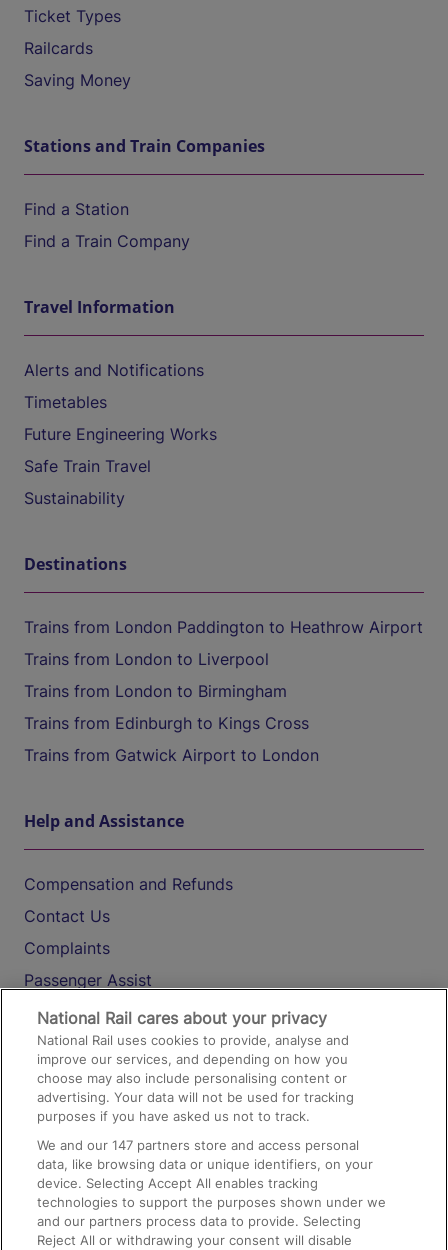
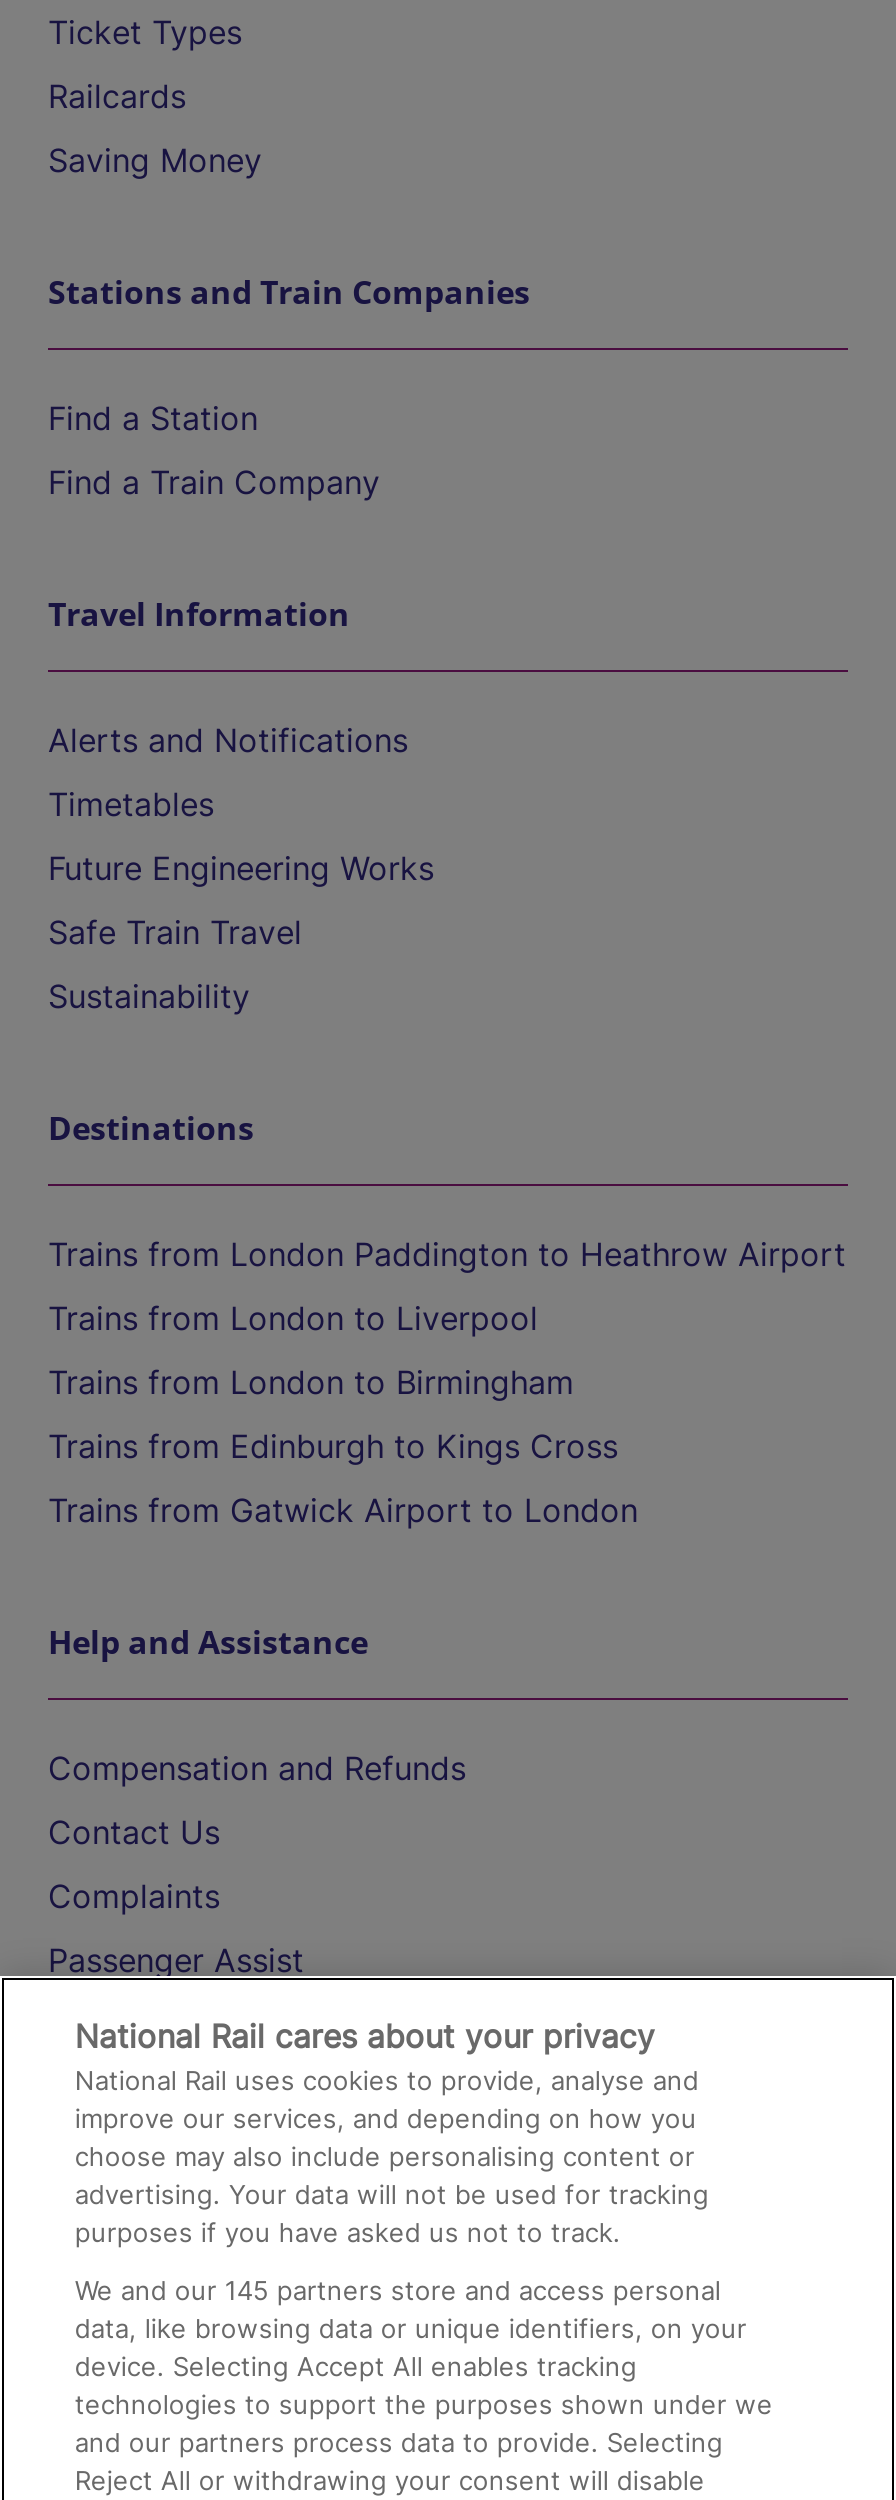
- We and our 147 partners store and access personal
+ We and our 145 partners store and access personal
